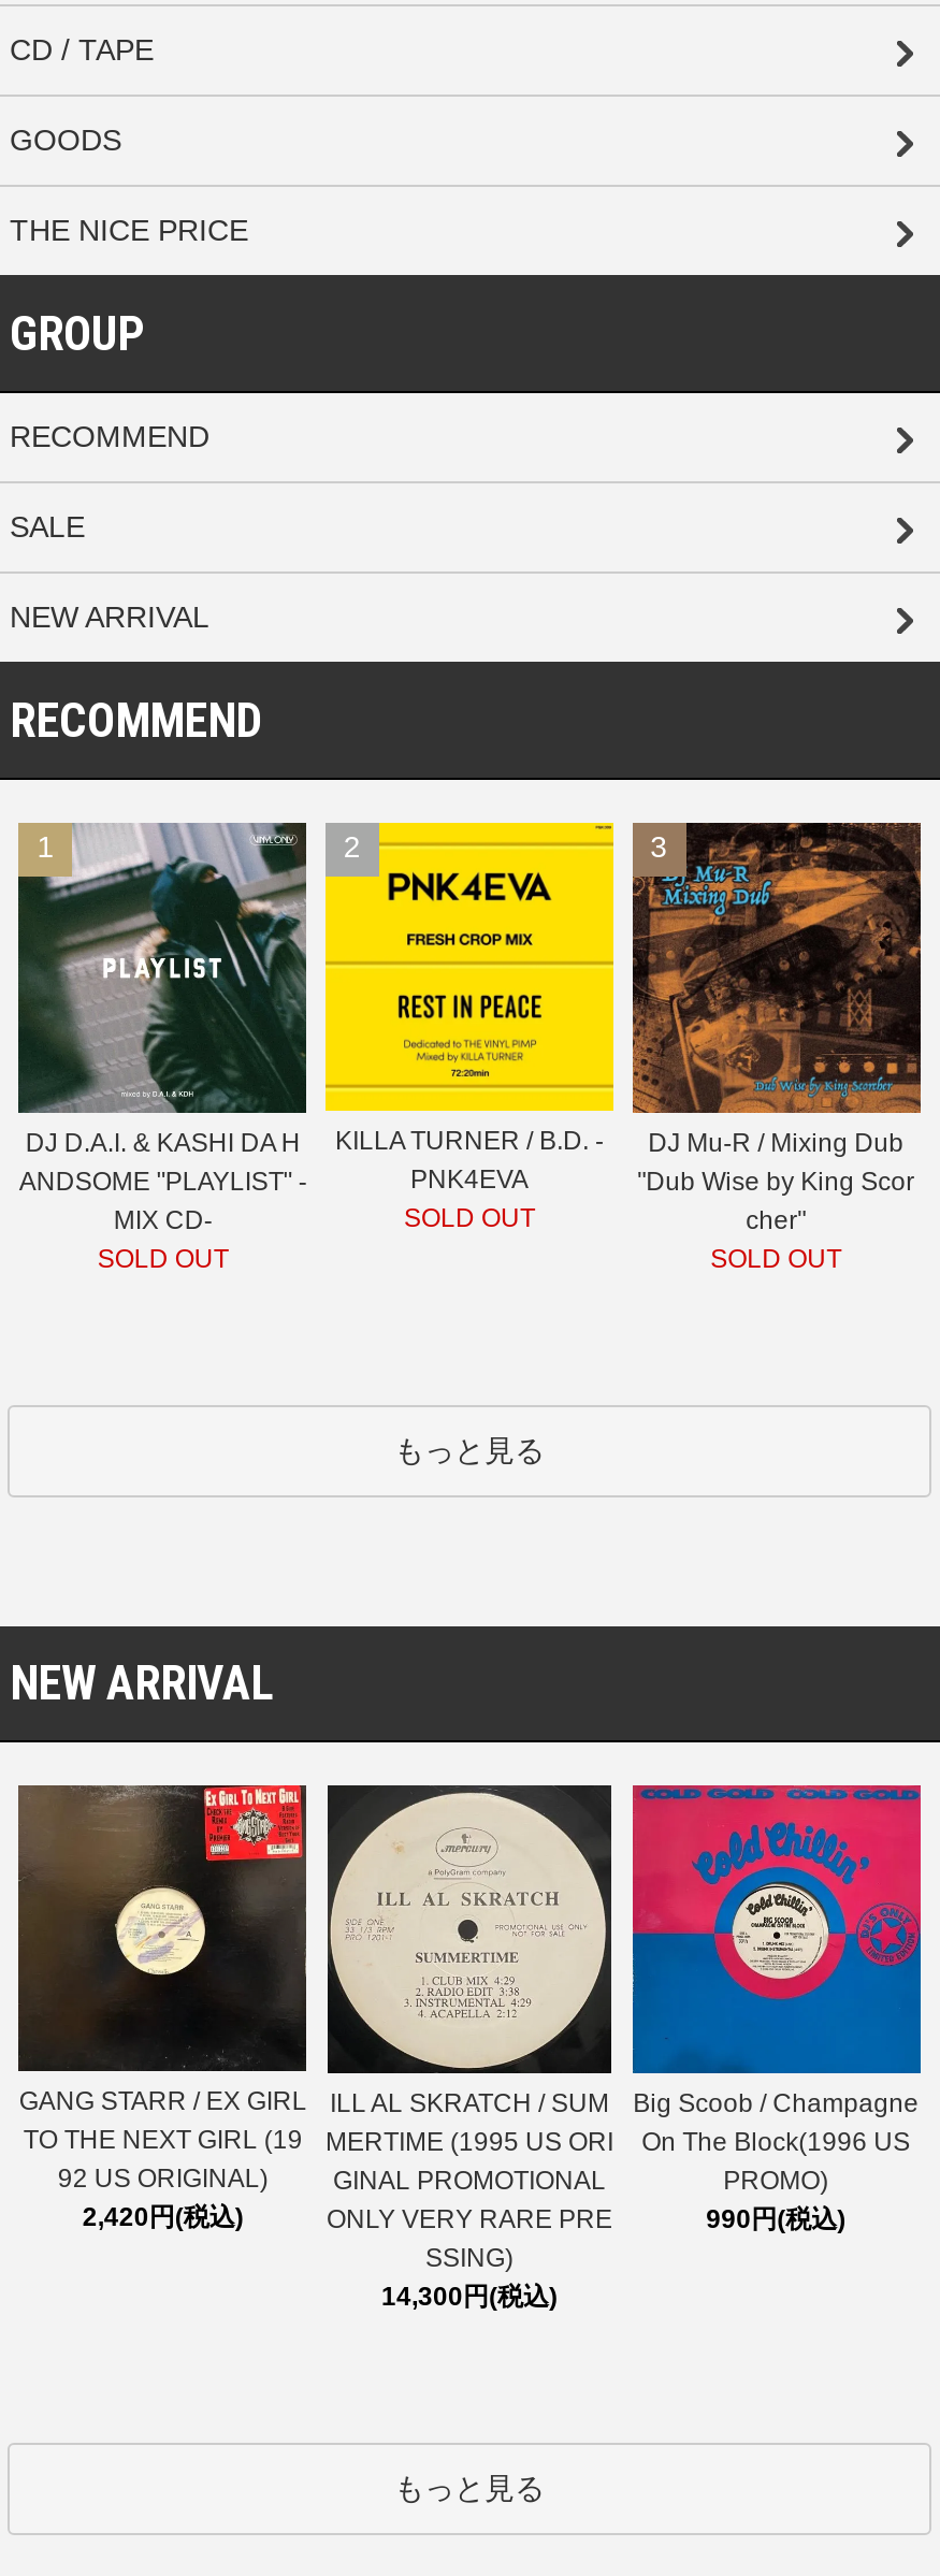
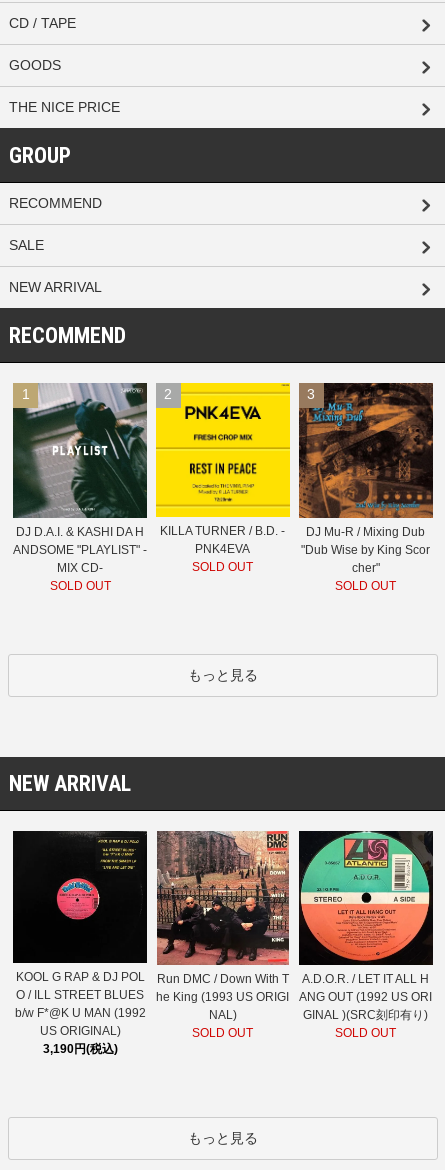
- [image]
- GANG STARR / EX GIRL
- TO THE NEXT GIRL (19
- 92 US ORIGINAL)
- 2,420円(税込)
+ [image]
+ KOOL G RAP & DJ POL
+ O / ILL STREET BLUES
+ b/w F*@K U MAN (1992
+ US ORIGINAL)
+ 3,190円(税込)

- [image]
- ILL AL SKRATCH / SUM
- MERTIME (1995 US ORI
- GINAL PROMOTIONAL
- ONLY VERY RARE PRE
- SSING)
- 14,300円(税込)
+ [image]
+ Run DMC / Down With T
+ he King (1993 US ORIGI
+ NAL)
+ SOLD OUT

- [image]
- Big Scoob / Champagne
- On The Block(1996 US
- PROMO)
- 990円(税込)
+ [image]
+ A.D.O.R. / LET IT ALL H
+ ANG OUT (1992 US ORI
+ GINAL )(SRC刻印有り)
+ SOLD OUT
